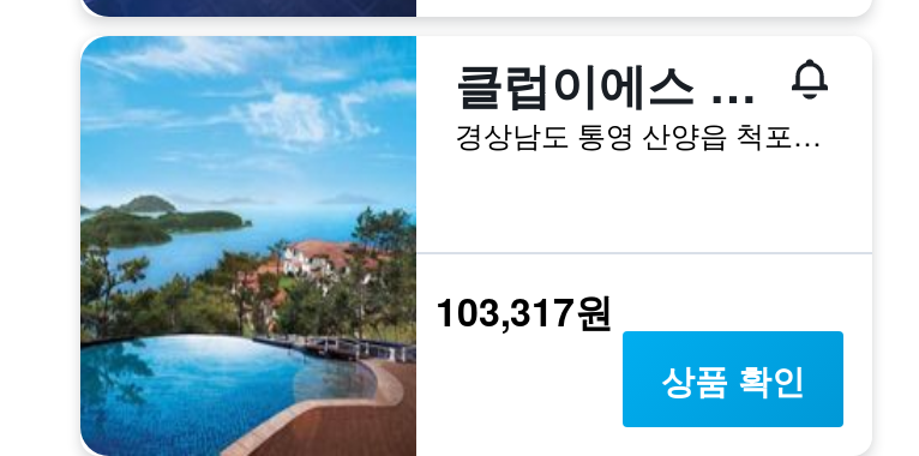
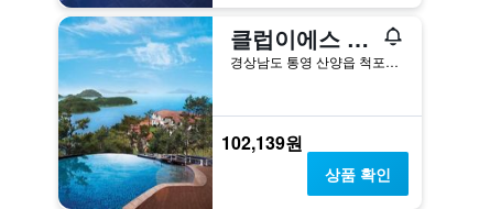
- 103,317원
+ 102,139원
